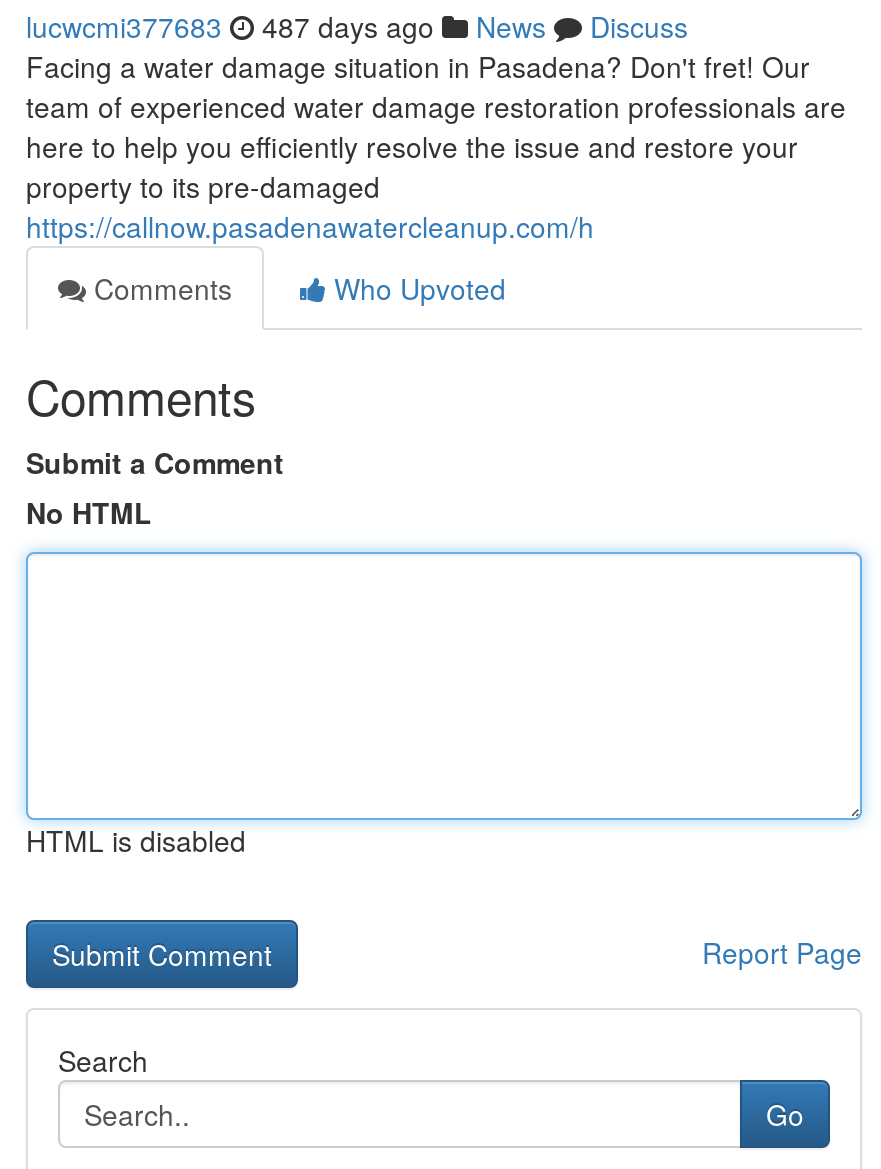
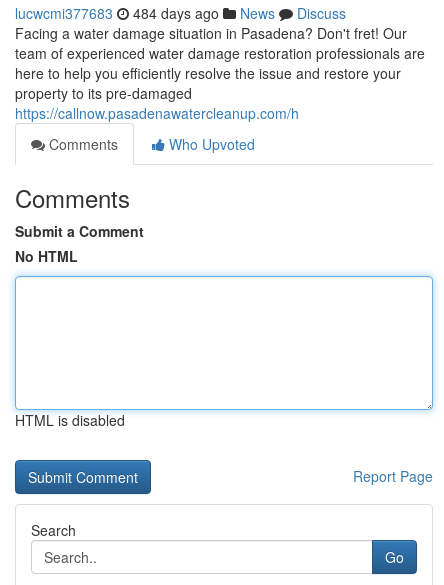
- lucwcmi377683 487 days ago News Discuss
+ lucwcmi377683 484 days ago News Discuss
